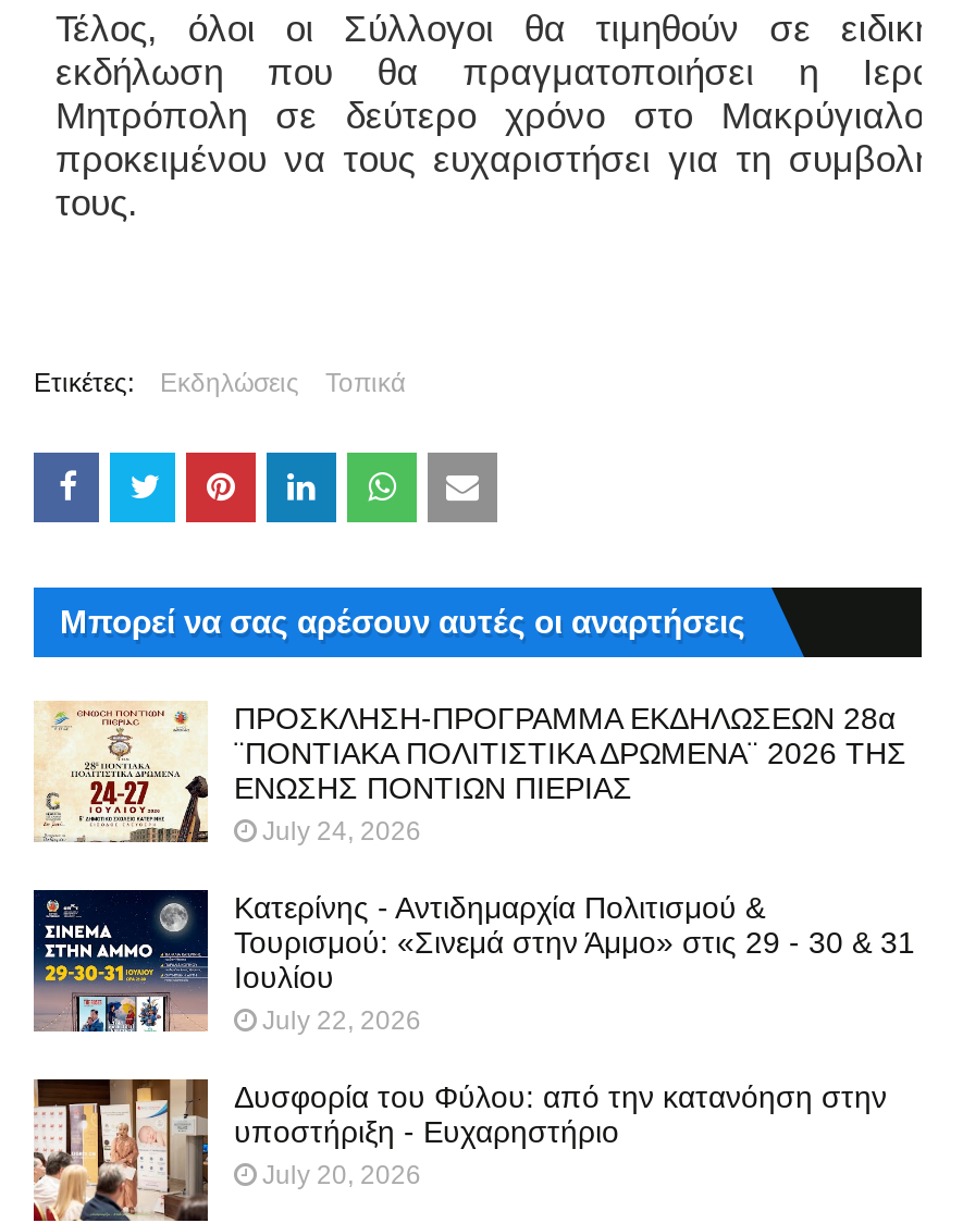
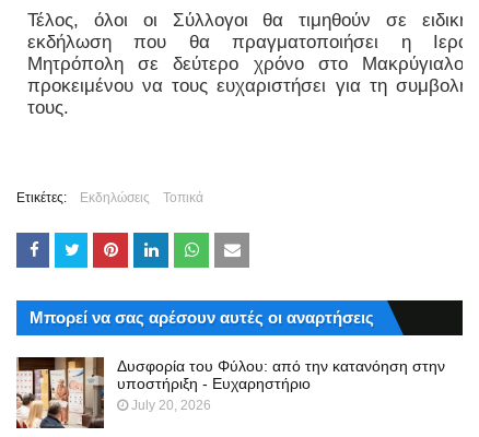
- [image]
- ΠΡΟΣΚΛΗΣΗ-ΠΡΟΓΡΑΜΜΑ ΕΚΔΗΛΩΣΕΩΝ 28α
- ¨ΠΟΝΤΙΑΚΑ ΠΟΛΙΤΙΣΤΙΚΑ ΔΡΩΜΕΝΑ¨ 2026 ΤΗΣ
- ΕΝΩΣΗΣ ΠΟΝΤΙΩΝ ΠΙΕΡΙΑΣ
- July 24, 2026
- Κατερίνης - Αντιδημαρχία Πολιτισμού &
- Τουρισμού: «Σινεμά στην Άμμο» στις 29 - 30 & 31
- Ιουλίου
- July 22, 2026

- [image]
